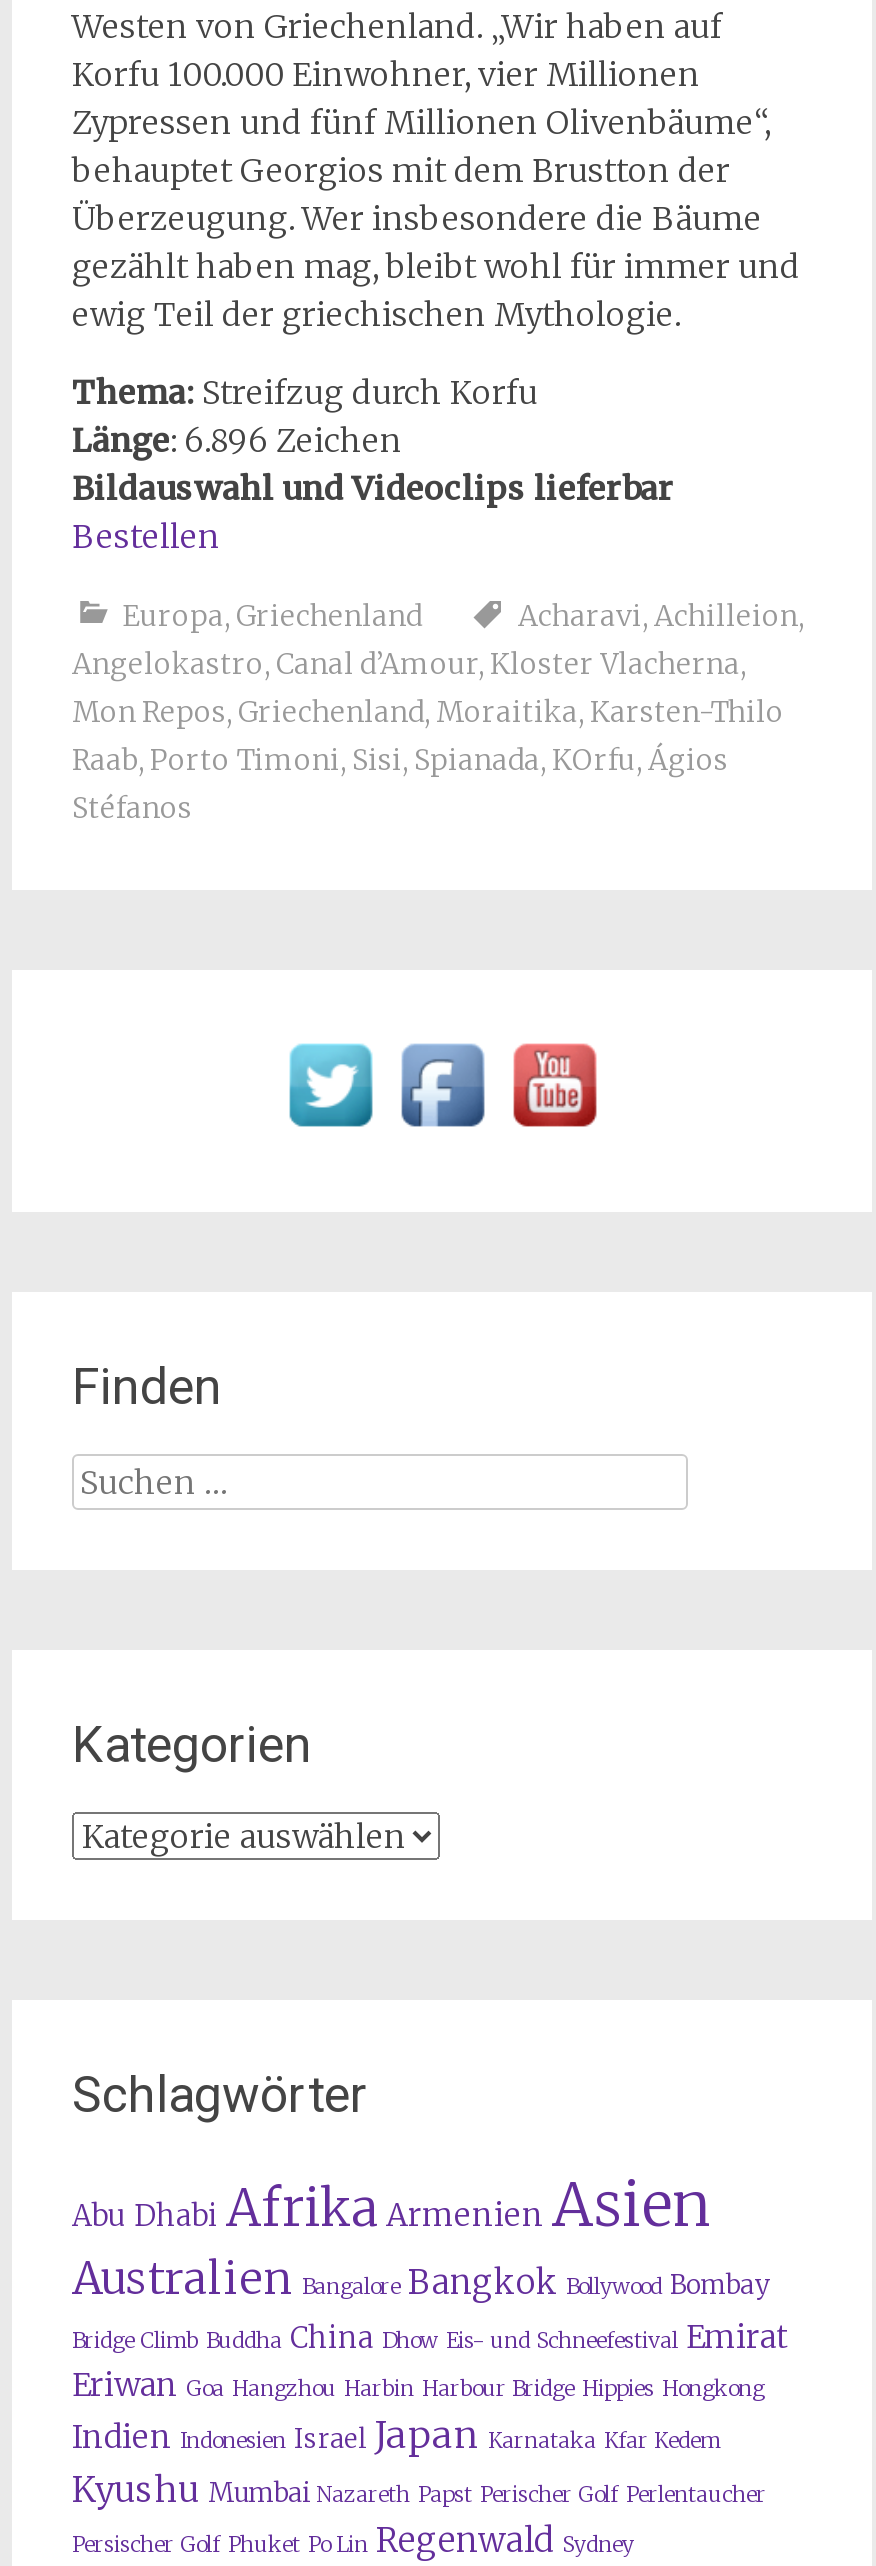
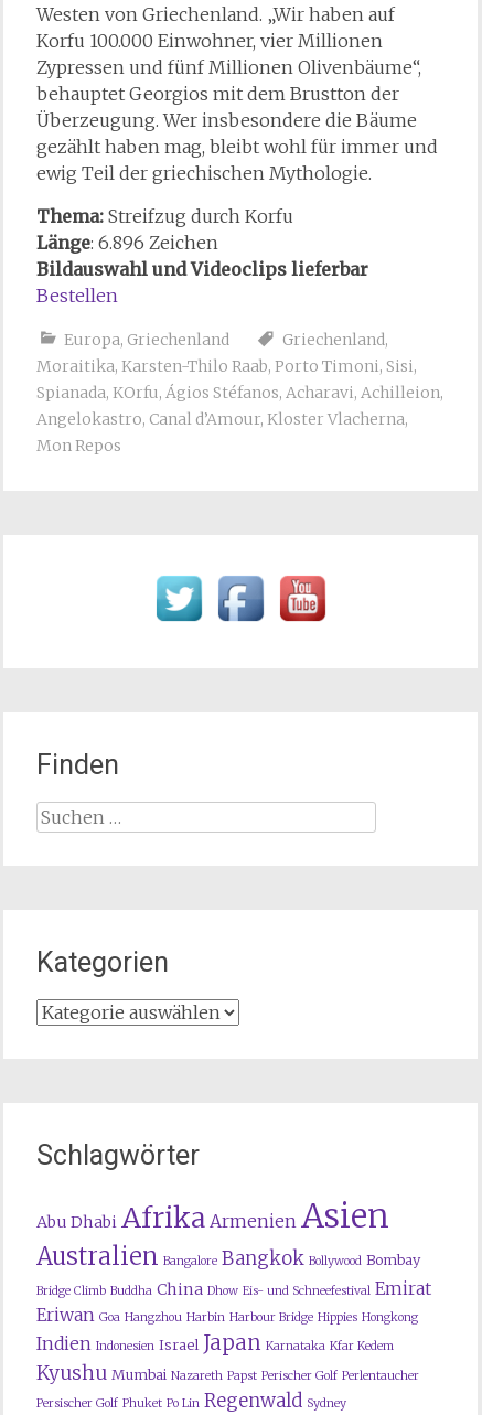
- Acharavi, Achilleion,
+ Griechenland,
+ Moraitika, Karsten-Thilo Raab, Porto Timoni, Sisi,
+ Spianada, KOrfu, Ágios Stéfanos, Acharavi, Achilleion,

moved down: Angelokastro, Canal d’Amour, Kloster Vlacherna,

- Mon Repos, Griechenland, Moraitika, Karsten-Thilo
- Raab, Porto Timoni, Sisi, Spianada, KOrfu, Ágios
- Stéfanos
+ Mon Repos
